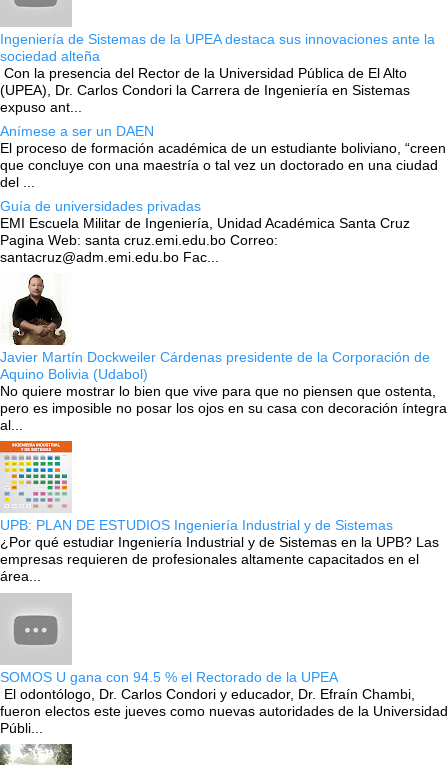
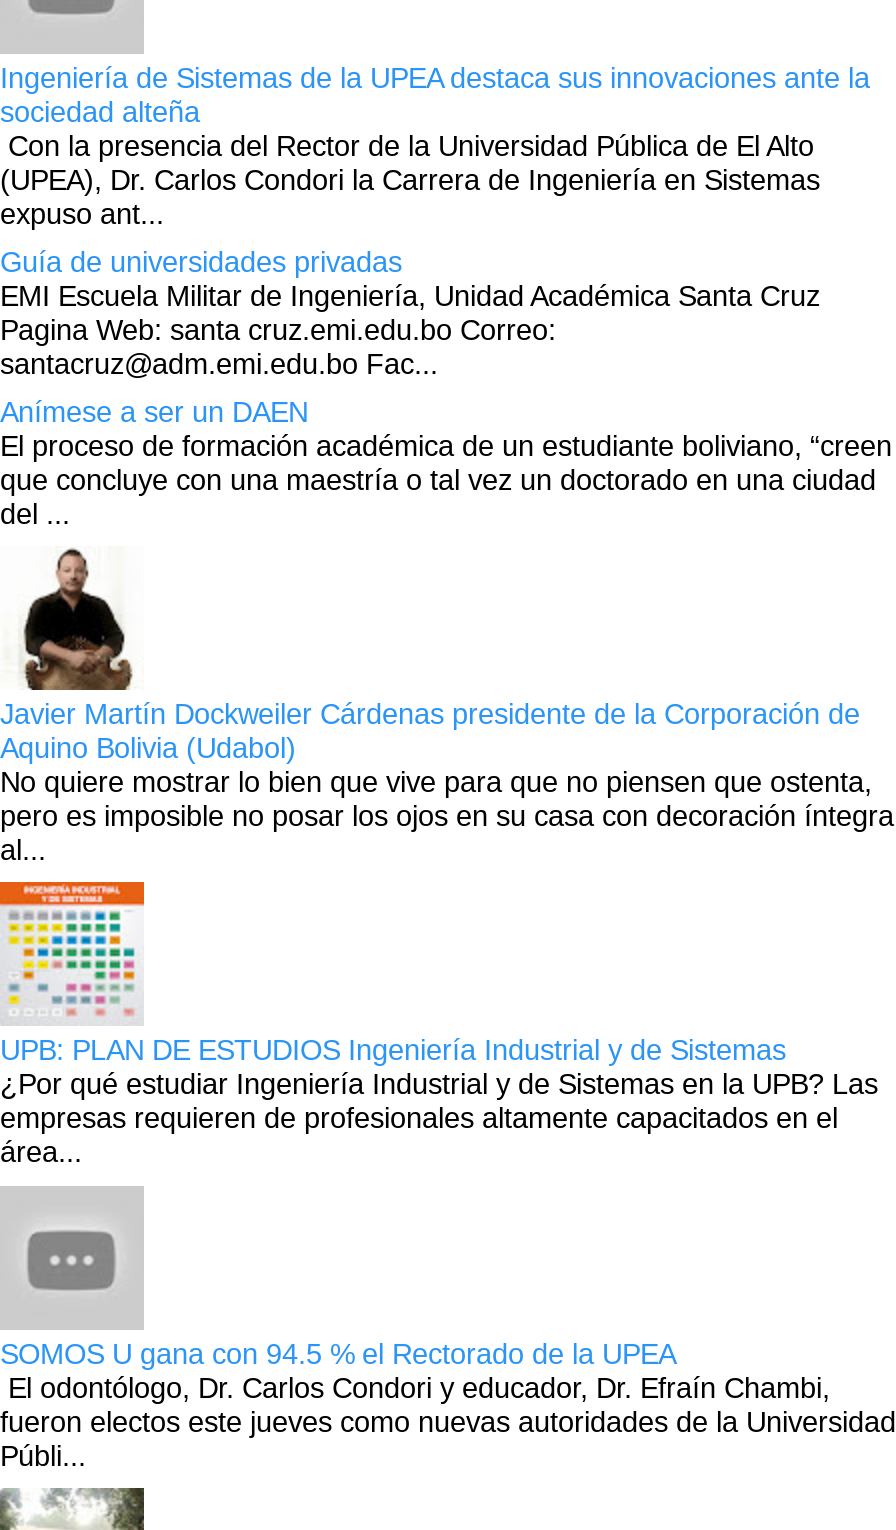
moved down: Anímese a ser un DAEN | El proceso de formación académica de un estudiante boliviano, “creen | que concluye con una maestría o tal vez un doctorado en una ciudad | del ...

moved up: Guía de universidades privadas | EMI Escuela Militar de Ingeniería, Unidad Académica Santa Cruz | Pagina Web: santa cruz.emi.edu.bo Correo: | santacruz@adm.emi.edu.bo Fac...
